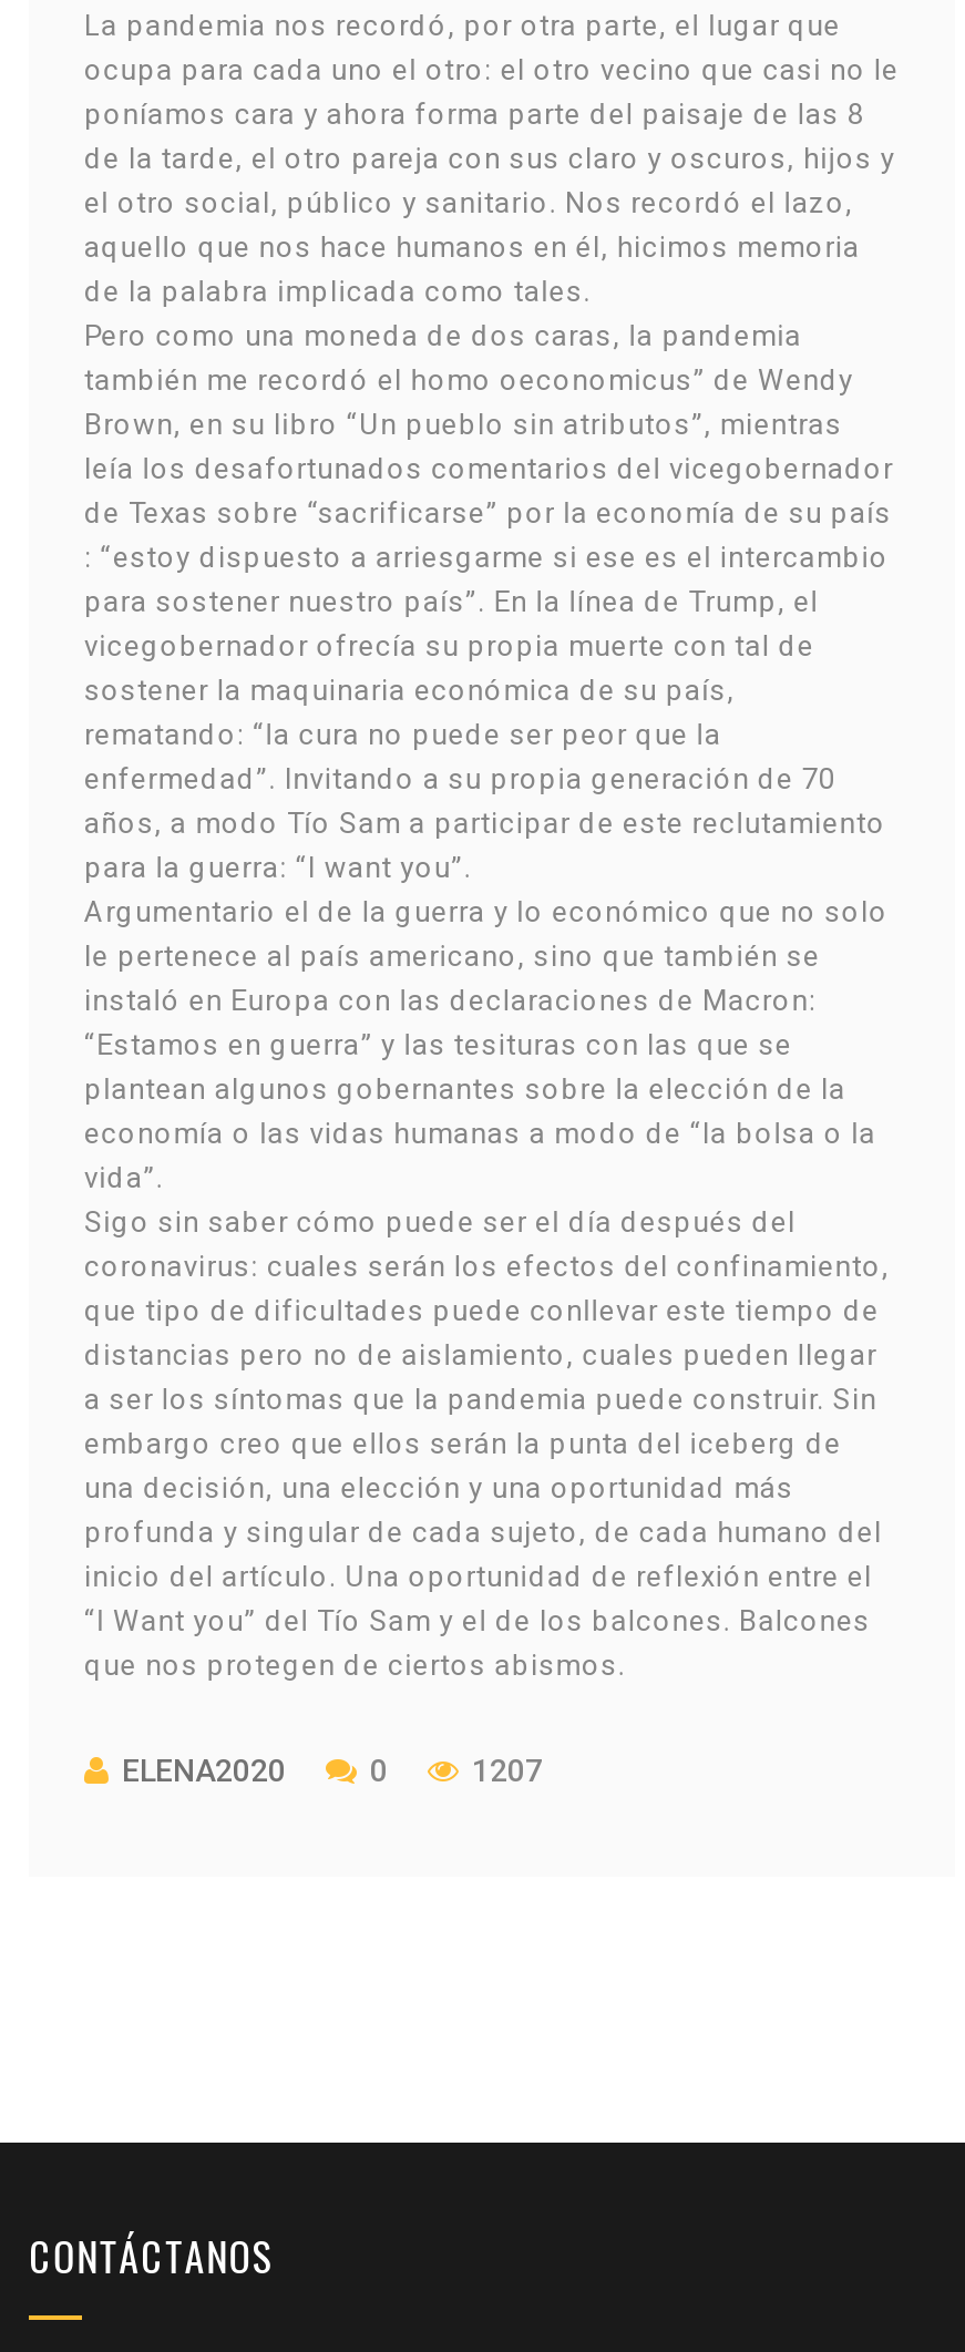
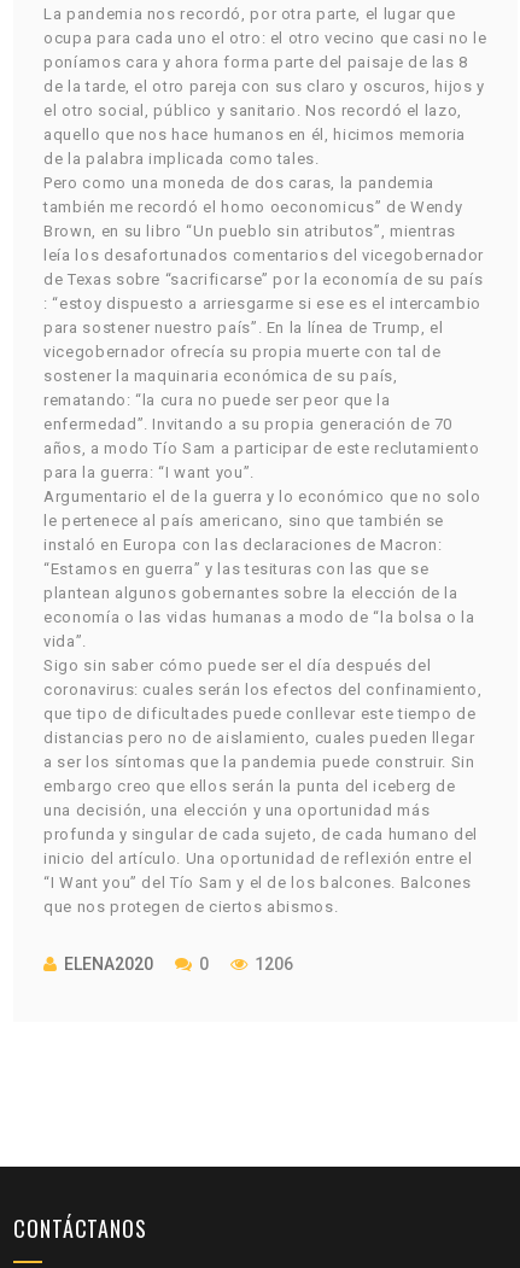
- 1207
+ 1206
